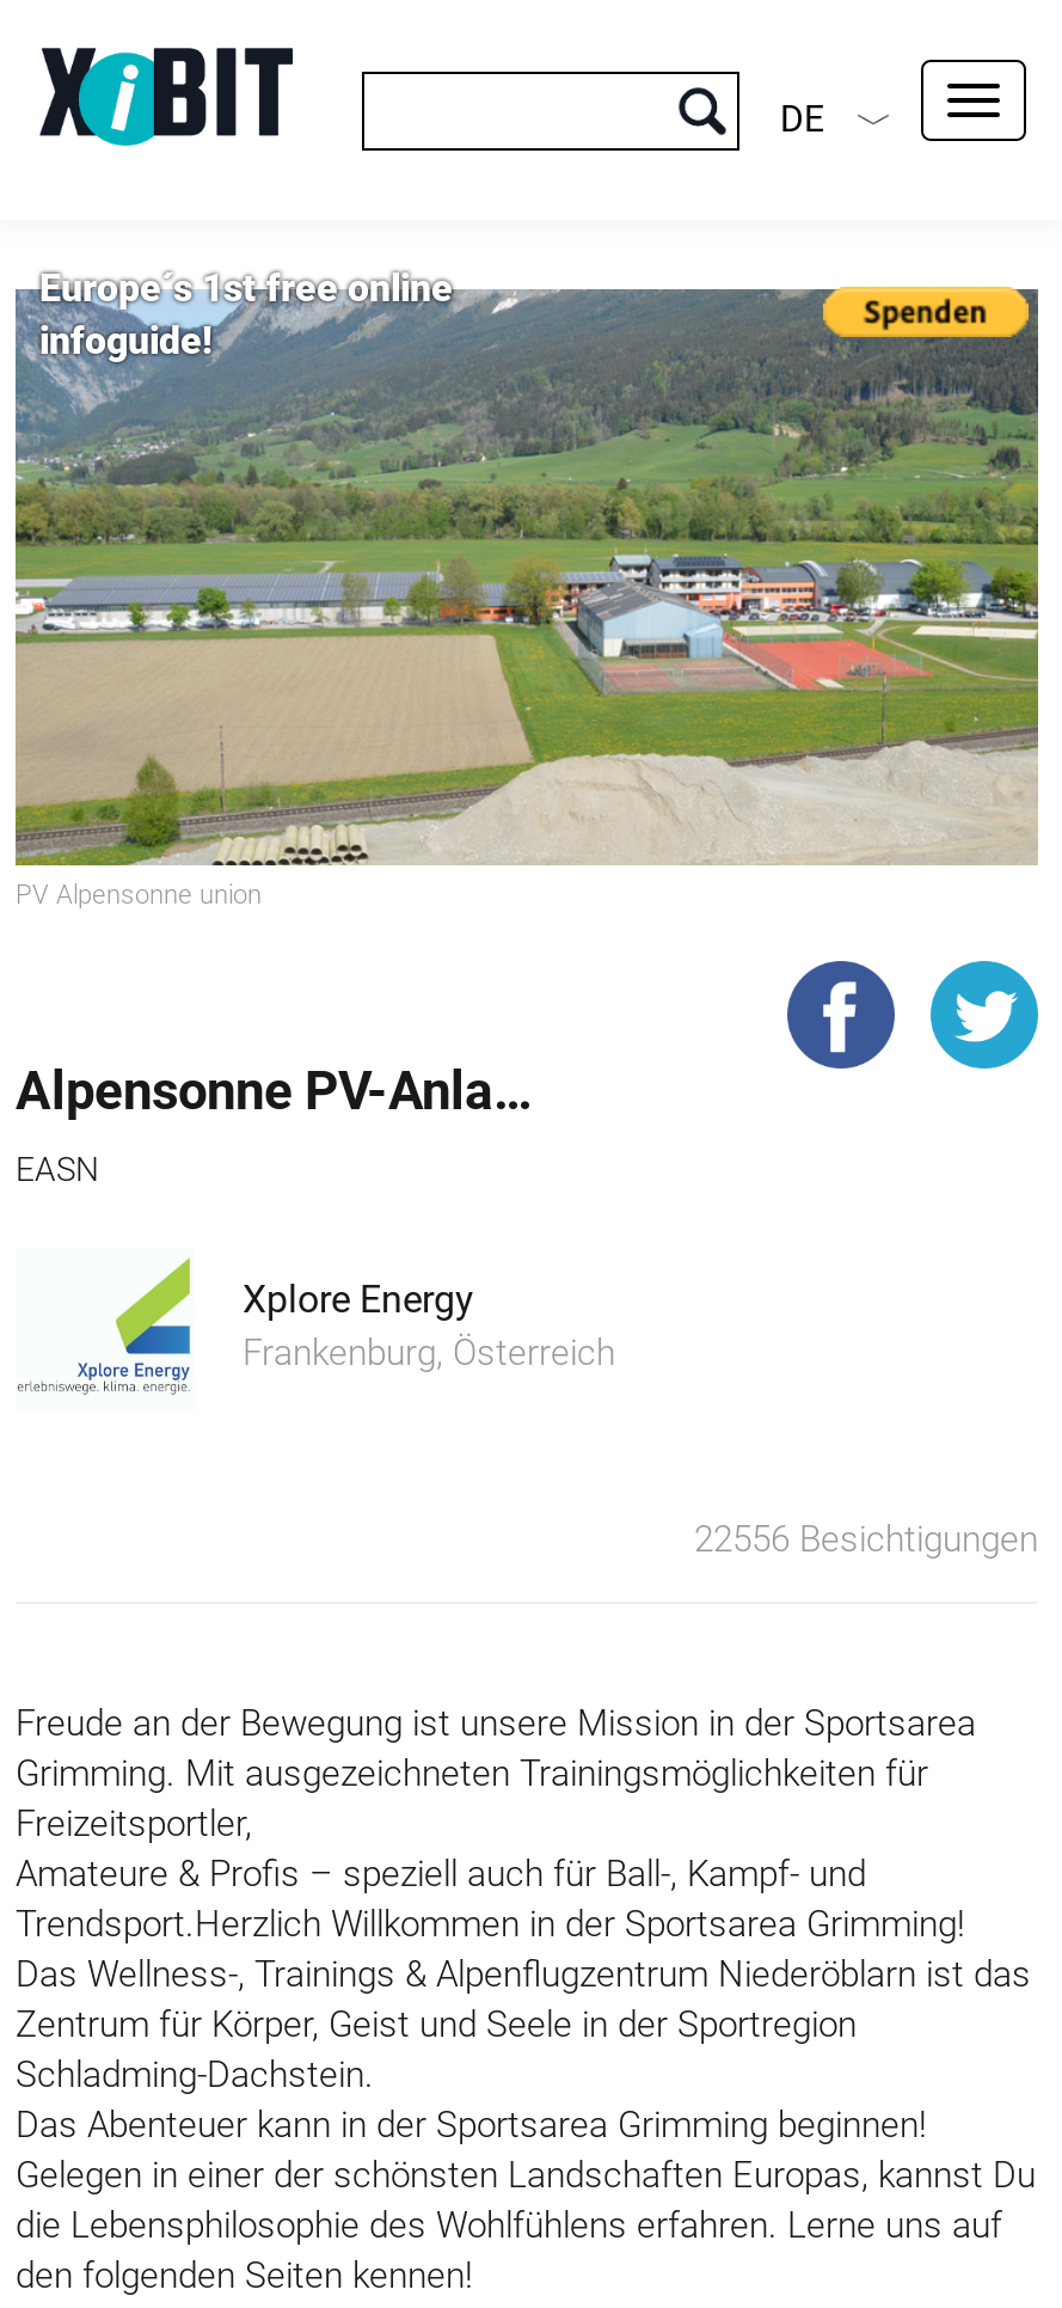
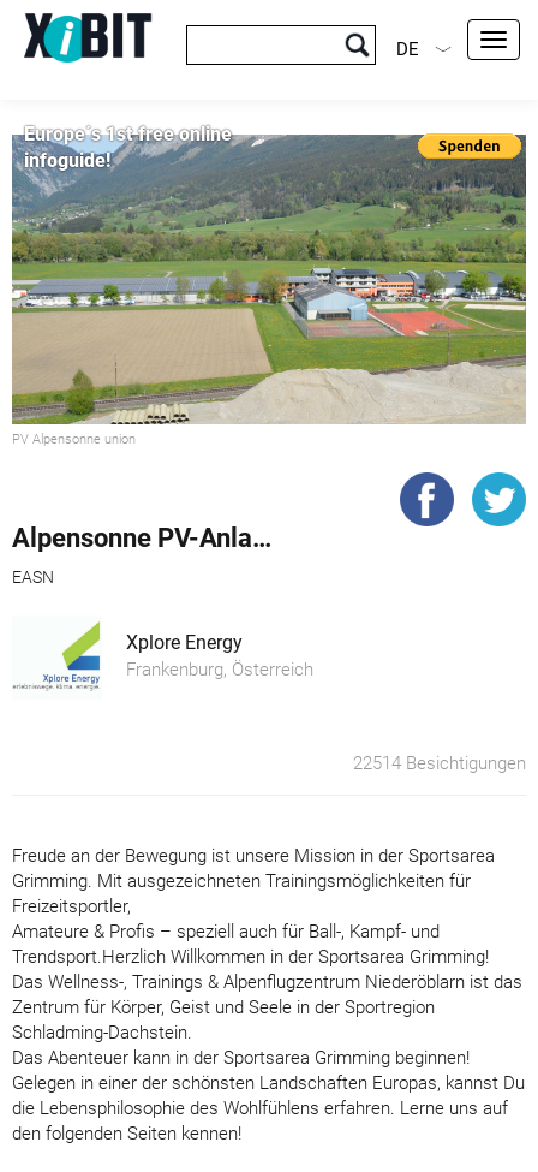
- 22556 Besichtigungen
+ 22514 Besichtigungen
